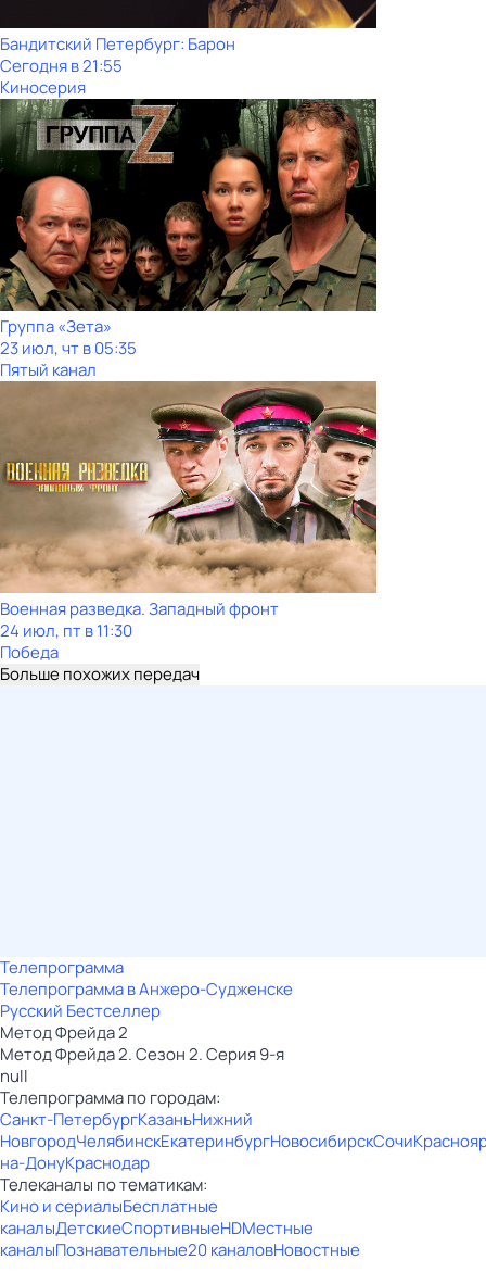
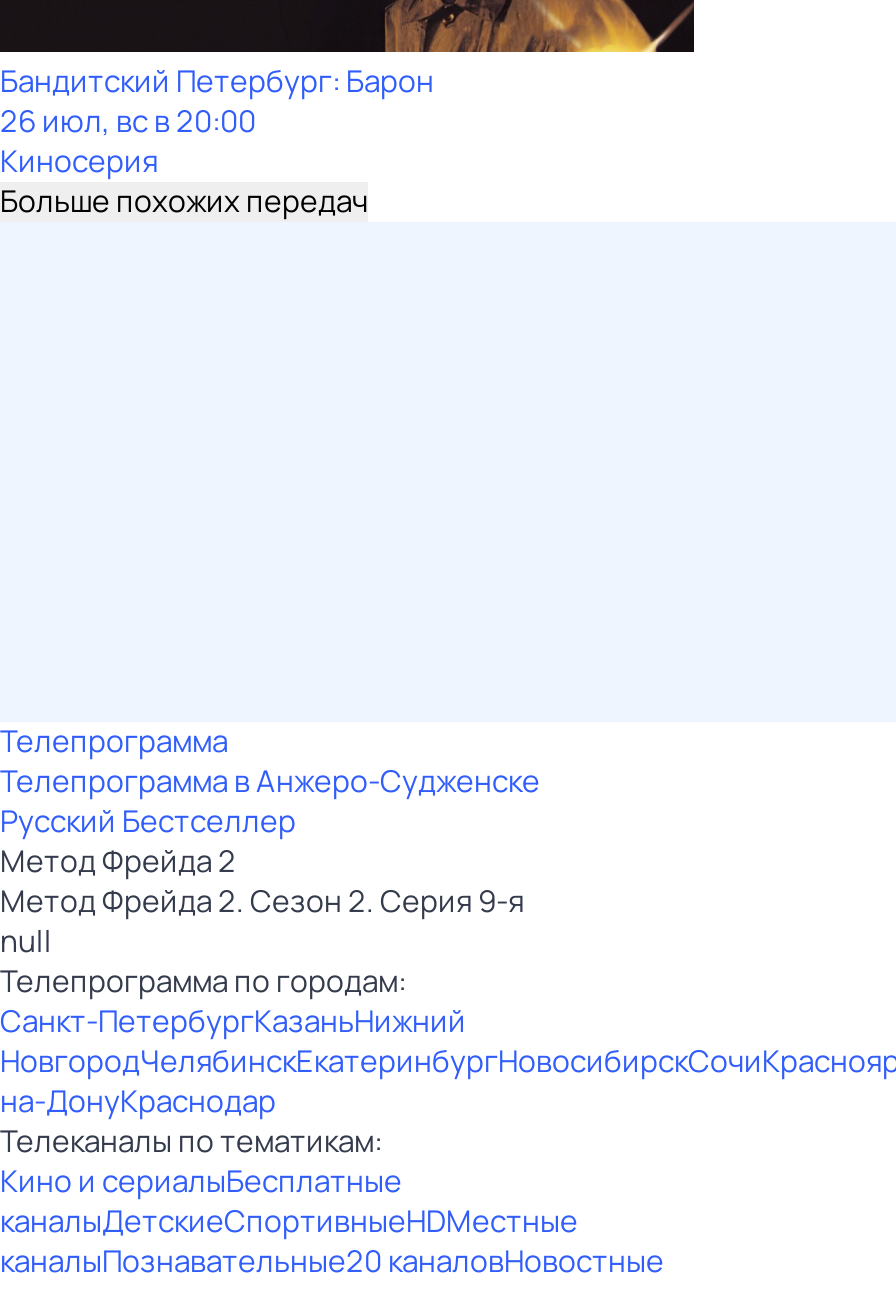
- Сегодня в 21:55
+ 26 июл, вс в 20:00

- [image]
- Группа «Зета»
- 23 июл, чт в 05:35
- Пятый канал

- [image]
- Военная разведка. Западный фронт
- 24 июл, пт в 11:30
- Победа
